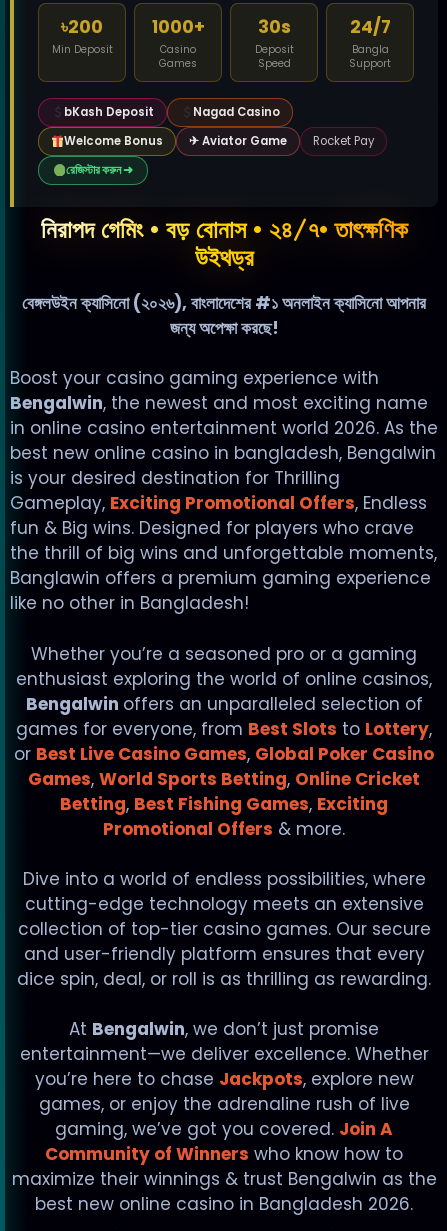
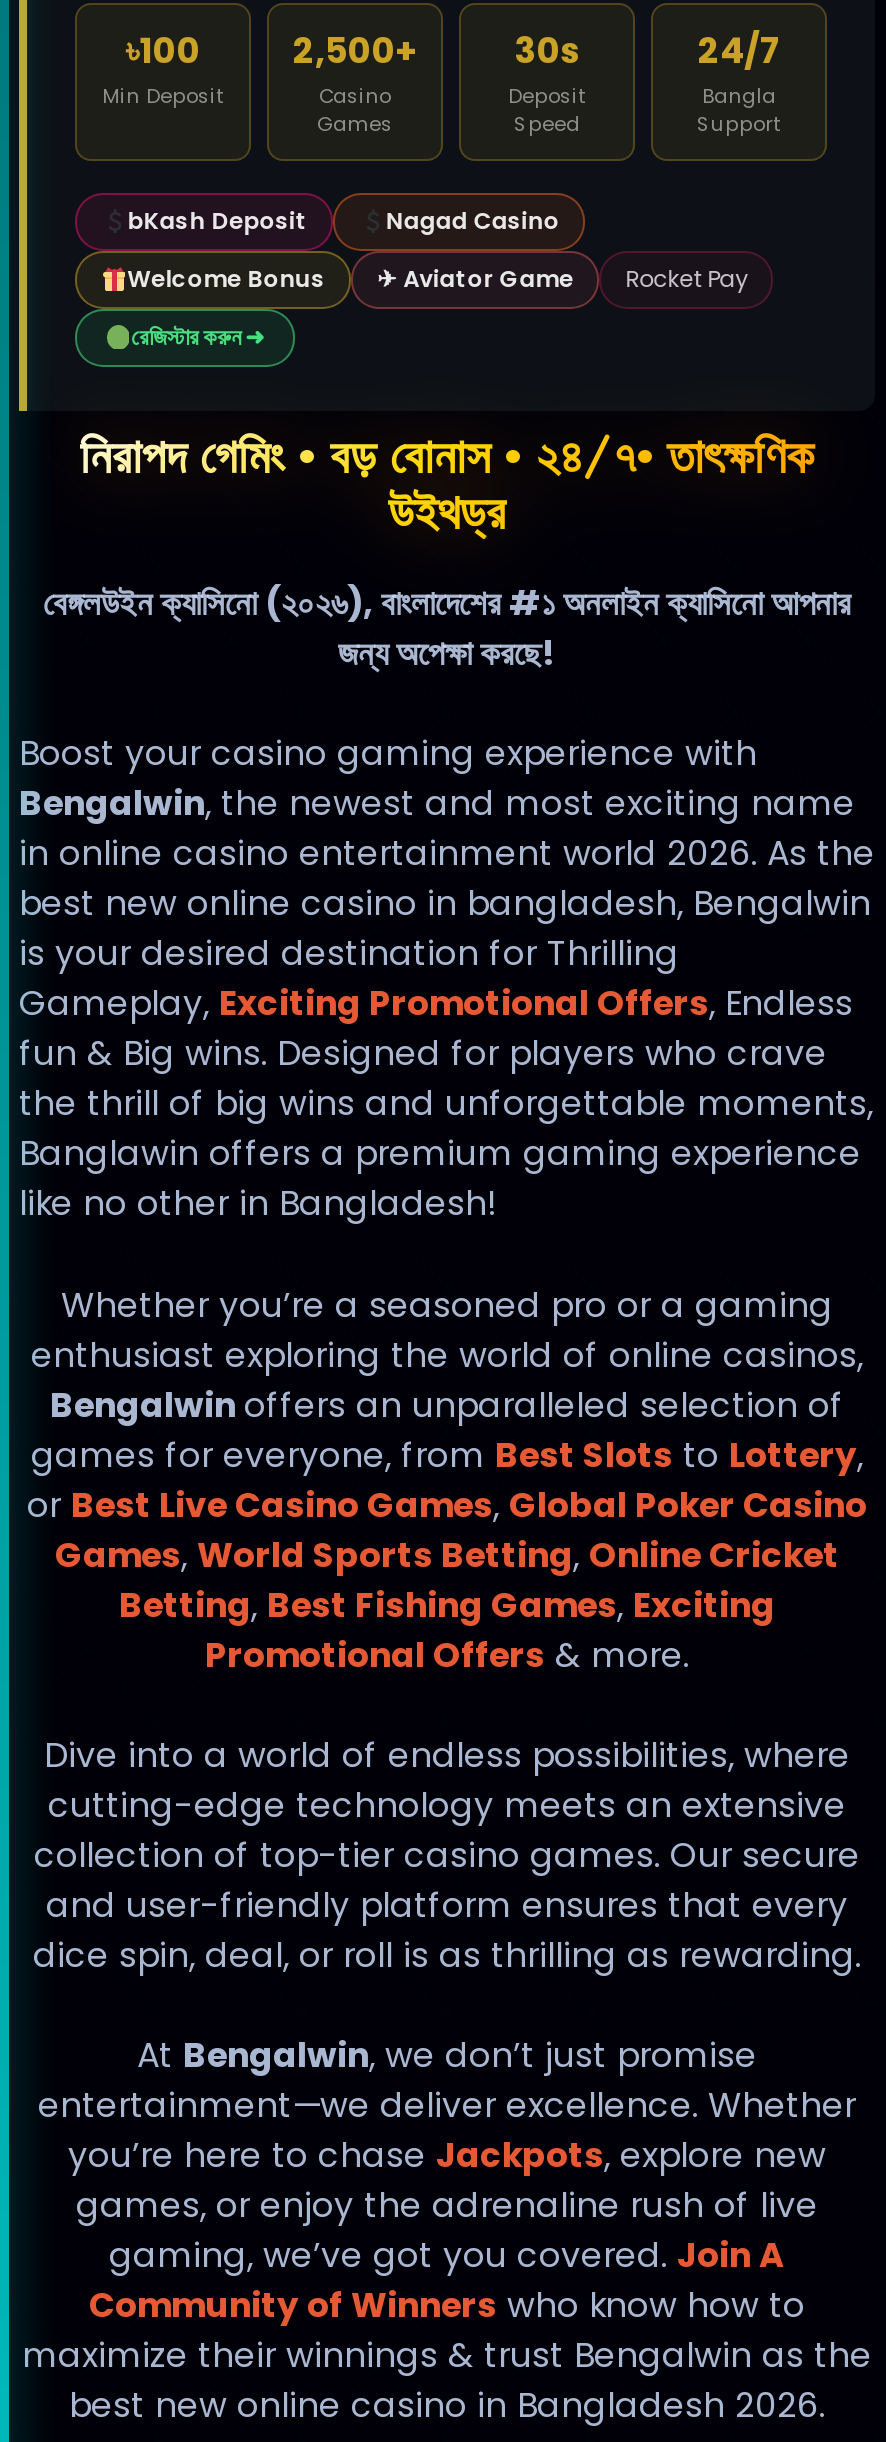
- ৳200
+ ৳100

- 1000+
+ 2,500+
